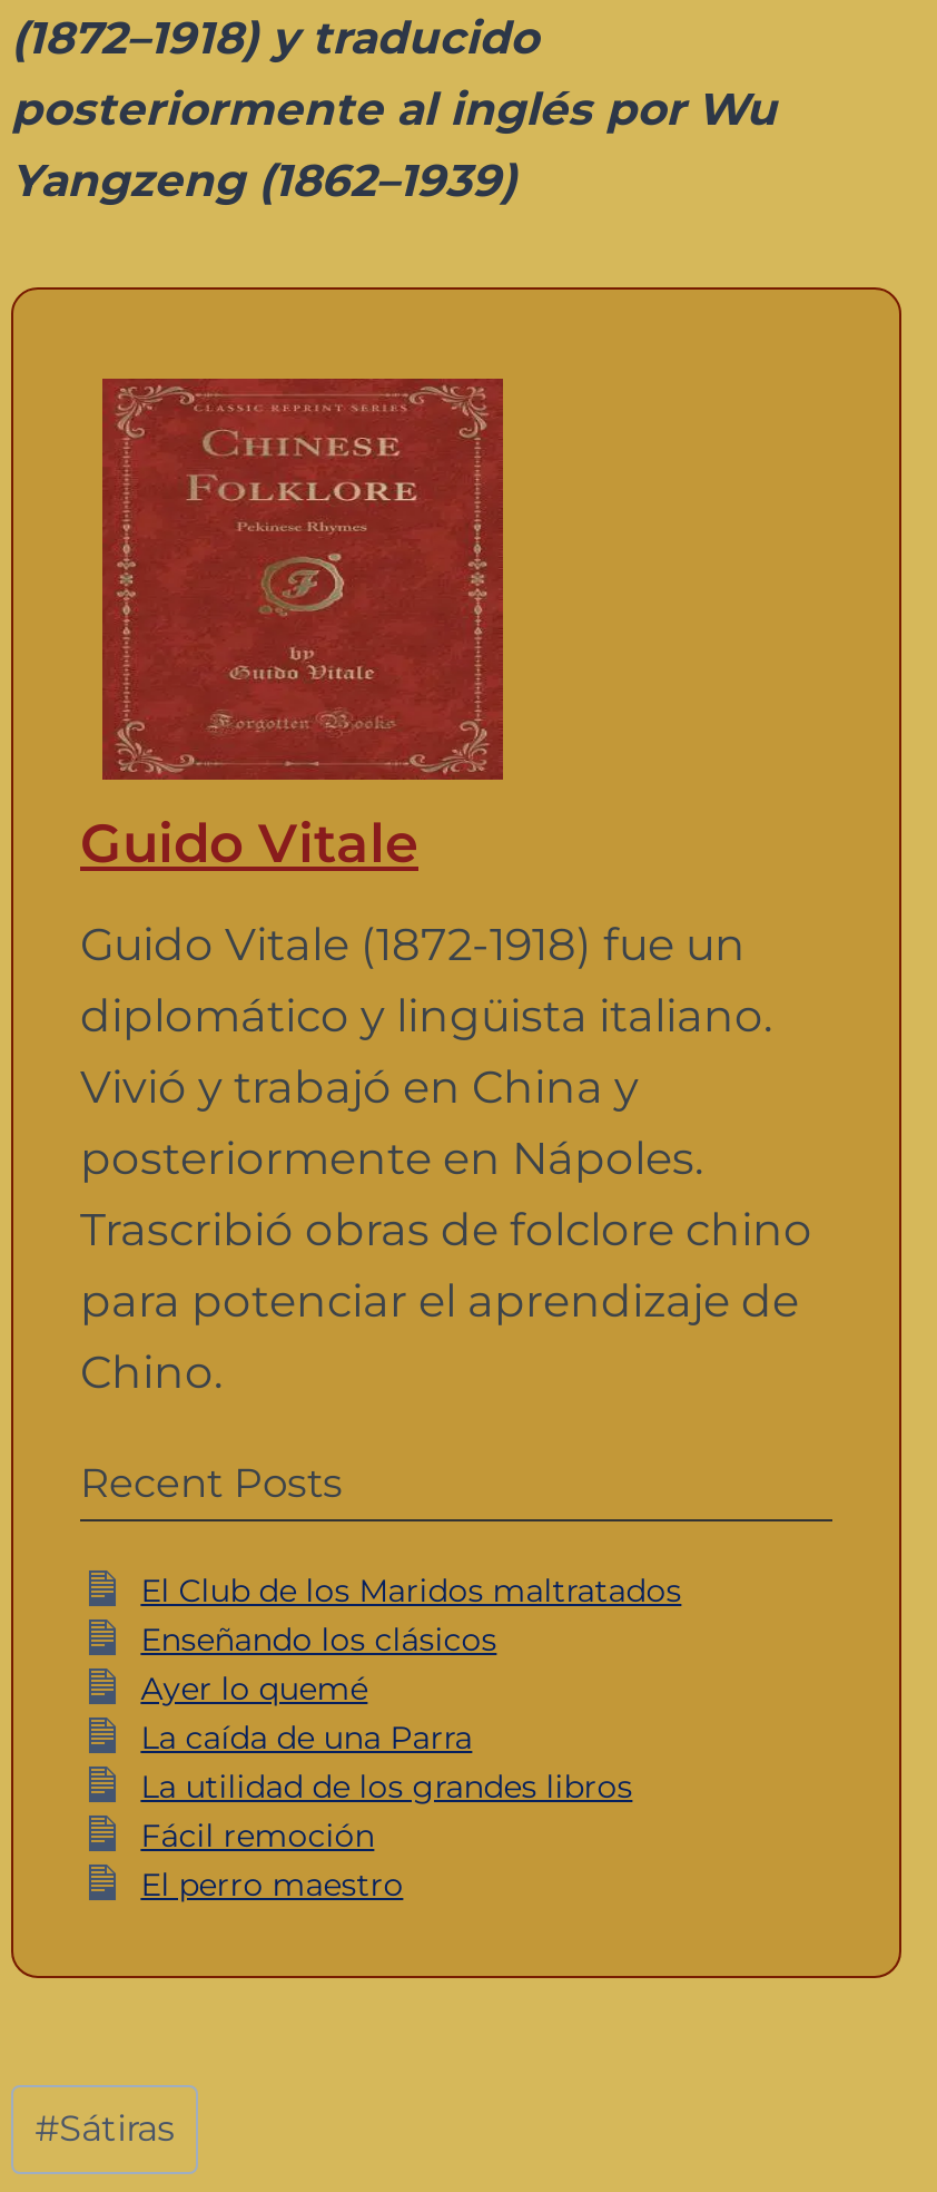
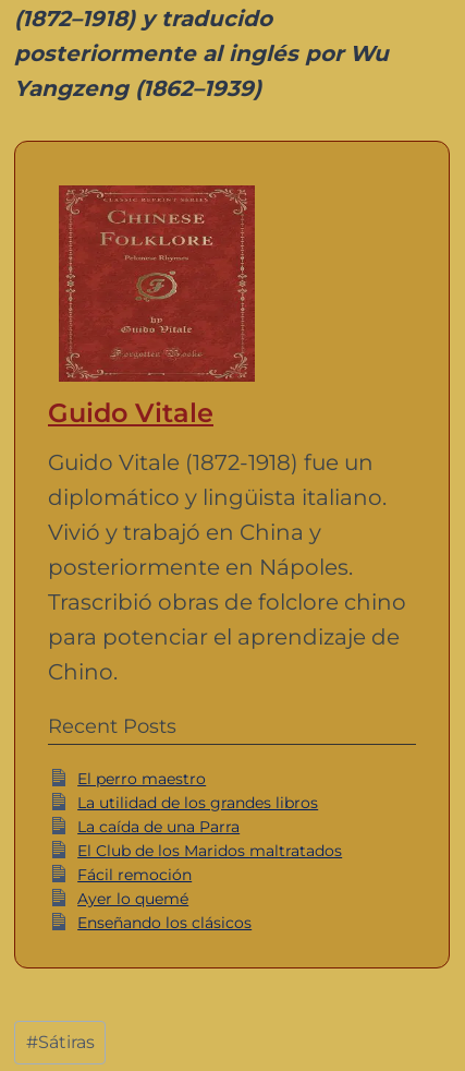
moved down: La utilidad de los grandes libros | La caída de una Parra | El Club de los Maridos maltratados | Fácil remoción | Ayer lo quemé | Enseñando los clásicos

moved up: El perro maestro
